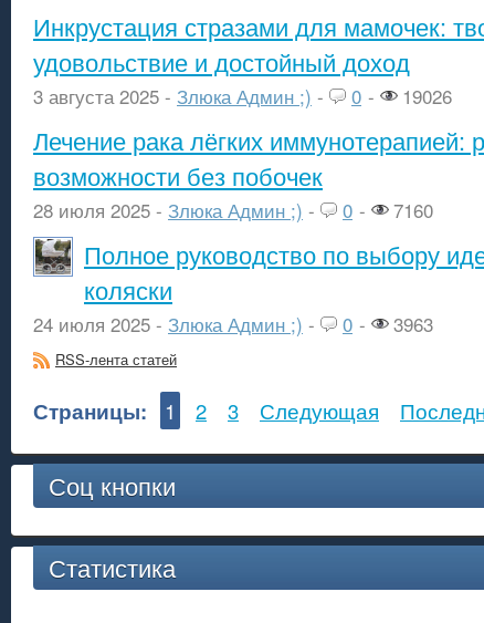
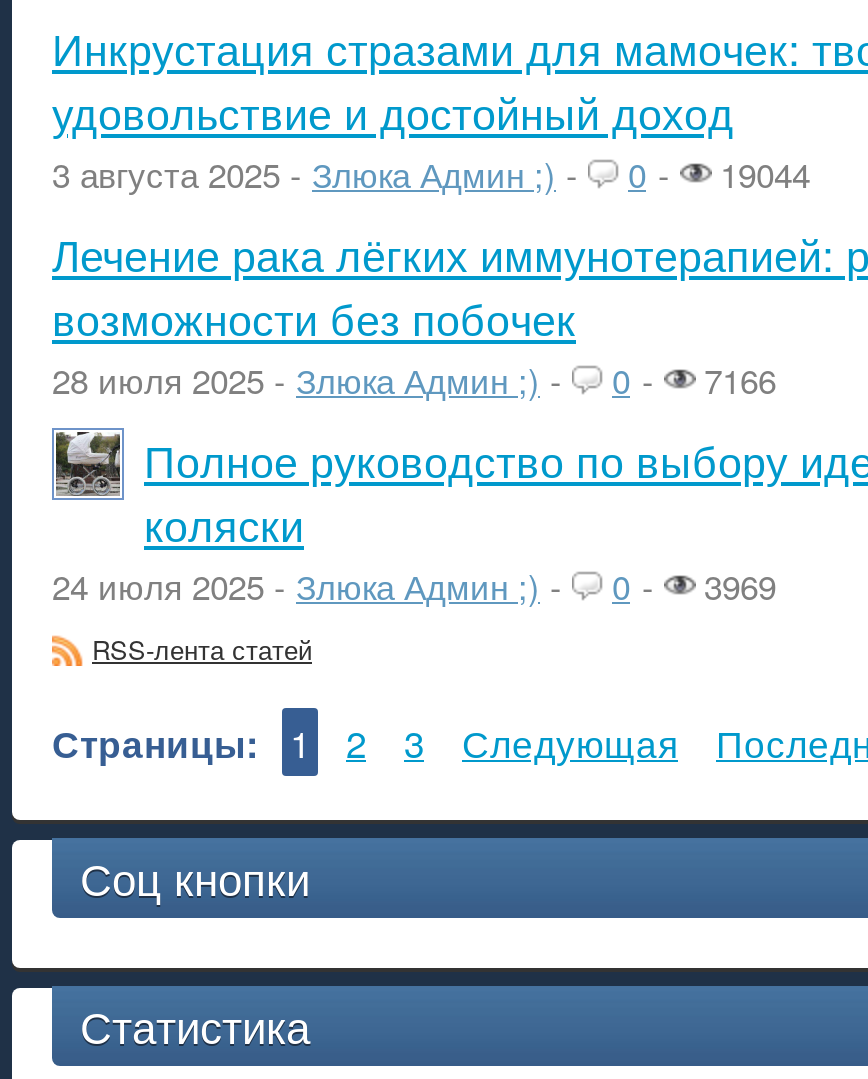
- 3 августа 2025 - Злюка Админ ;) - 0 - 19026
+ 3 августа 2025 - Злюка Админ ;) - 0 - 19044

- 28 июля 2025 - Злюка Админ ;) - 0 - 7160
+ 28 июля 2025 - Злюка Админ ;) - 0 - 7166

- 24 июля 2025 - Злюка Админ ;) - 0 - 3963
+ 24 июля 2025 - Злюка Админ ;) - 0 - 3969
